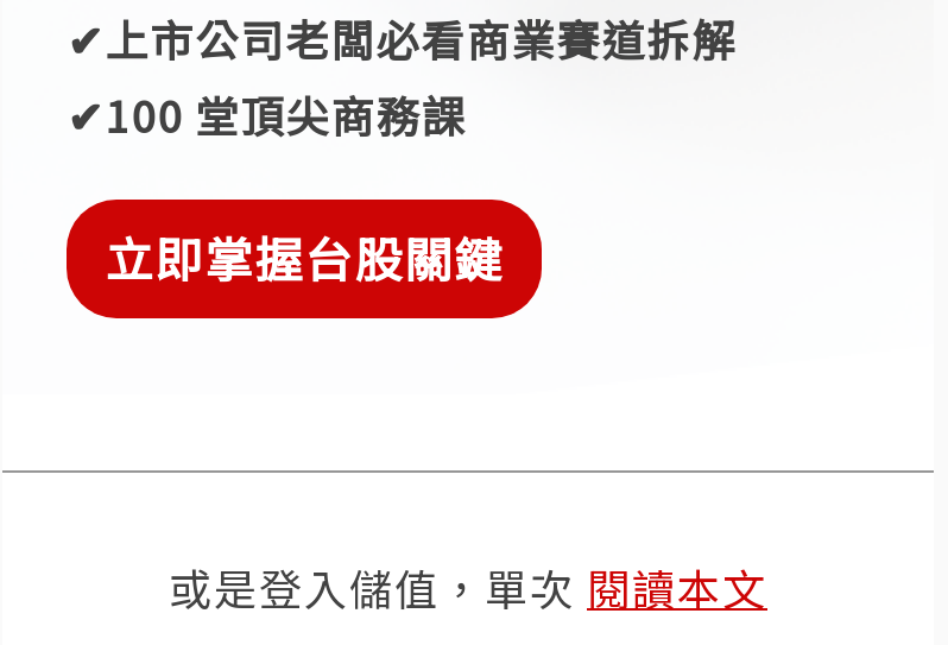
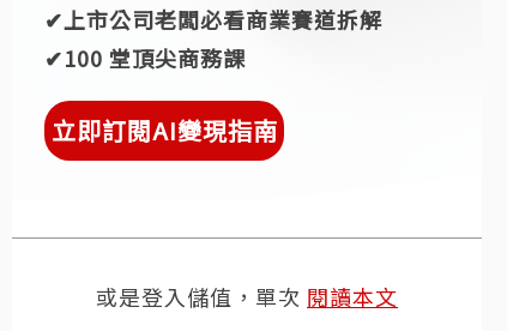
- 立即掌握台股關鍵
+ 立即訂閱AI變現指南
